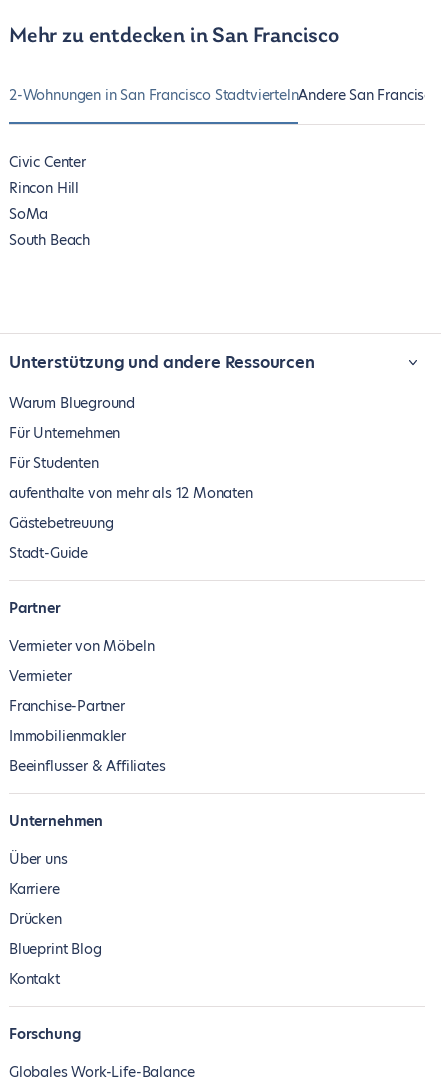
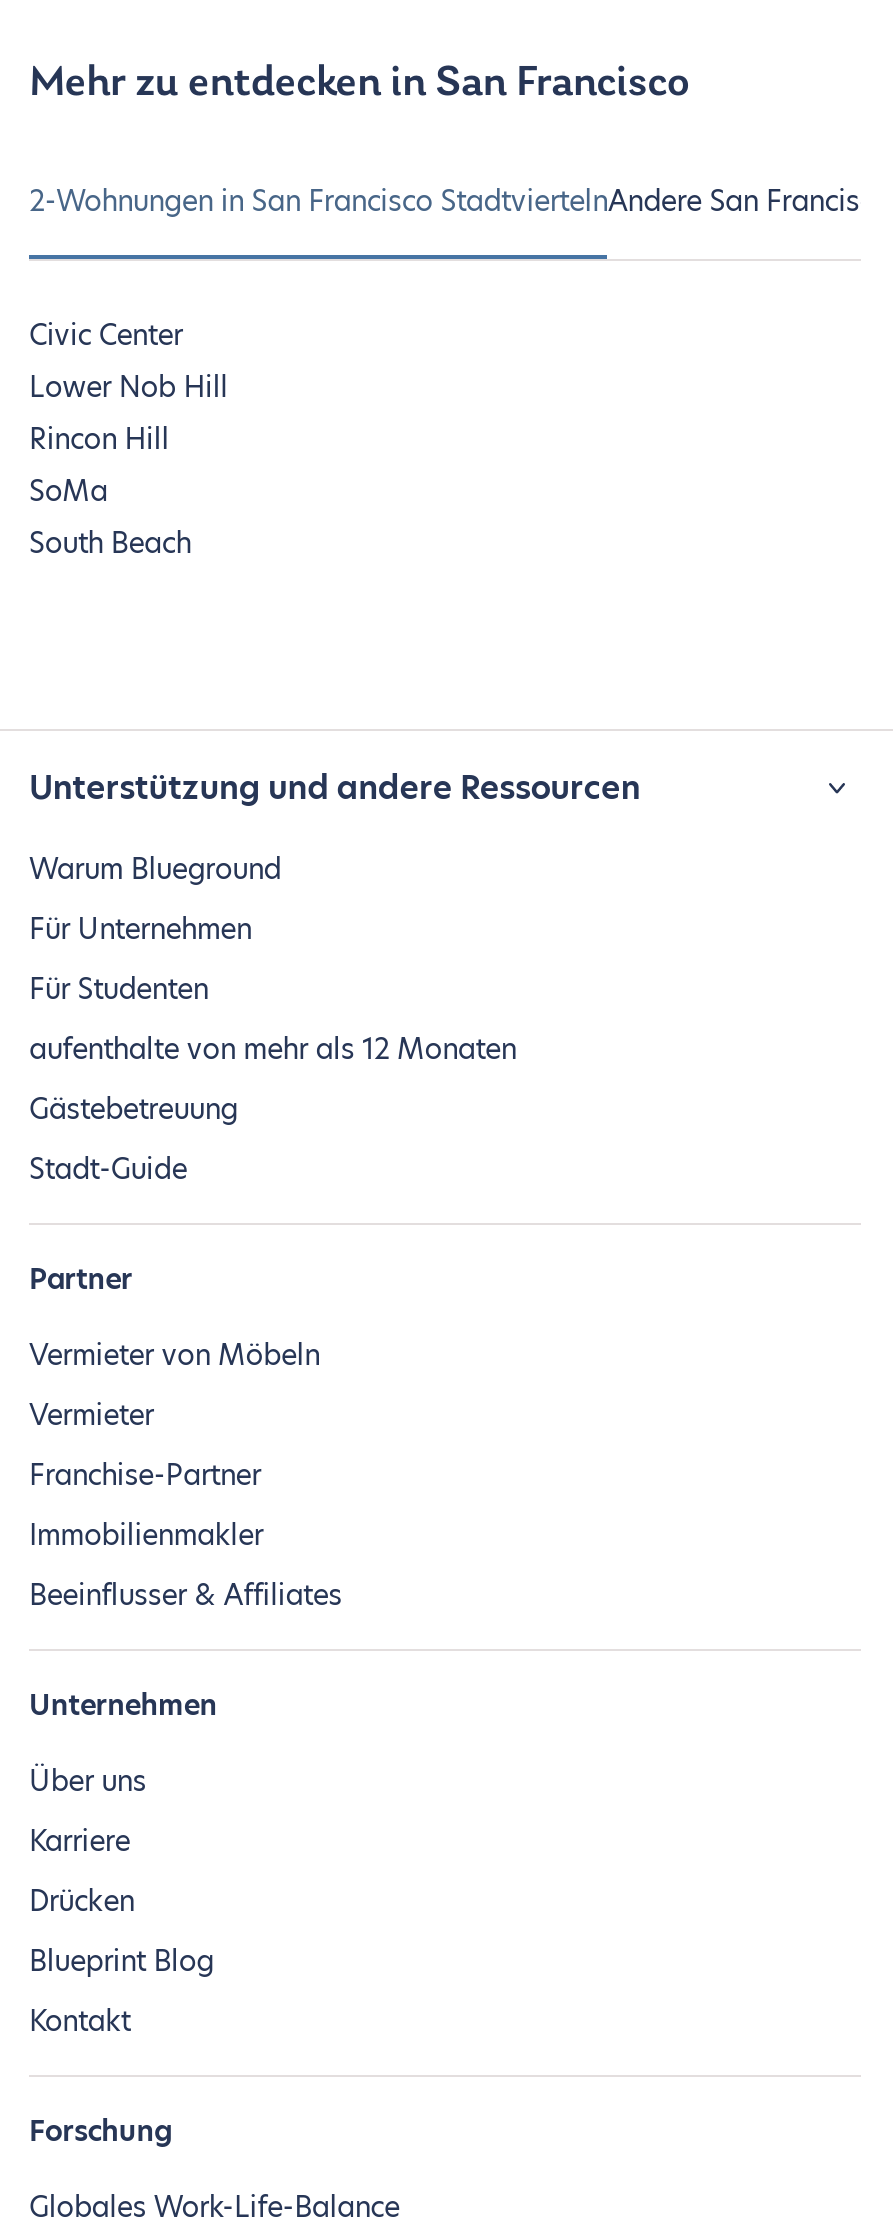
+ Lower Nob Hill
